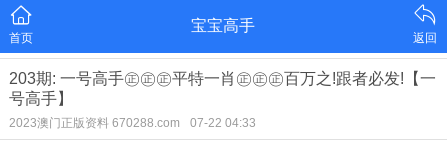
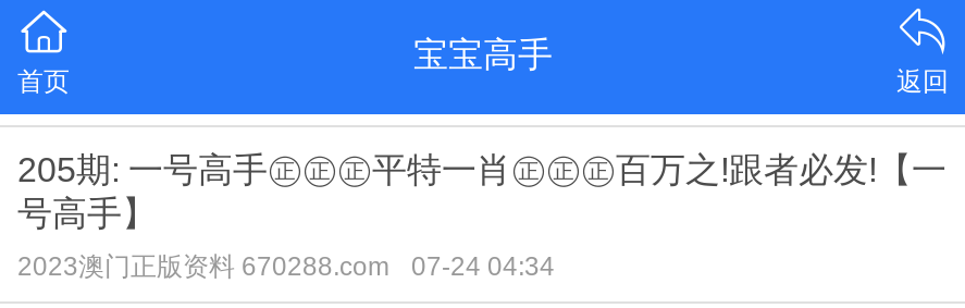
- 203期: 一号高手㊣㊣㊣平特一肖㊣㊣㊣百万之!跟者必发!【一
+ 205期: 一号高手㊣㊣㊣平特一肖㊣㊣㊣百万之!跟者必发!【一

- 2023澳门正版资料 670288.com 07-22 04:33
+ 2023澳门正版资料 670288.com 07-24 04:34
